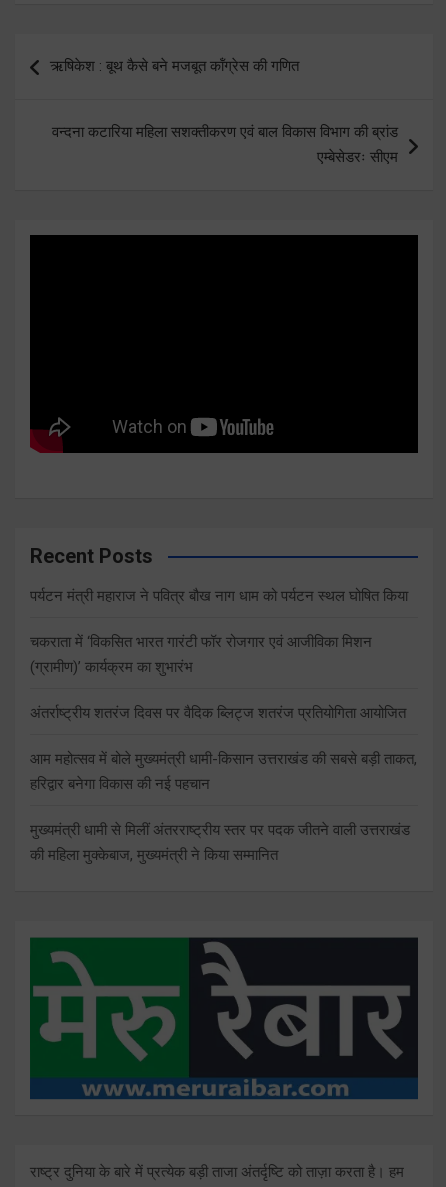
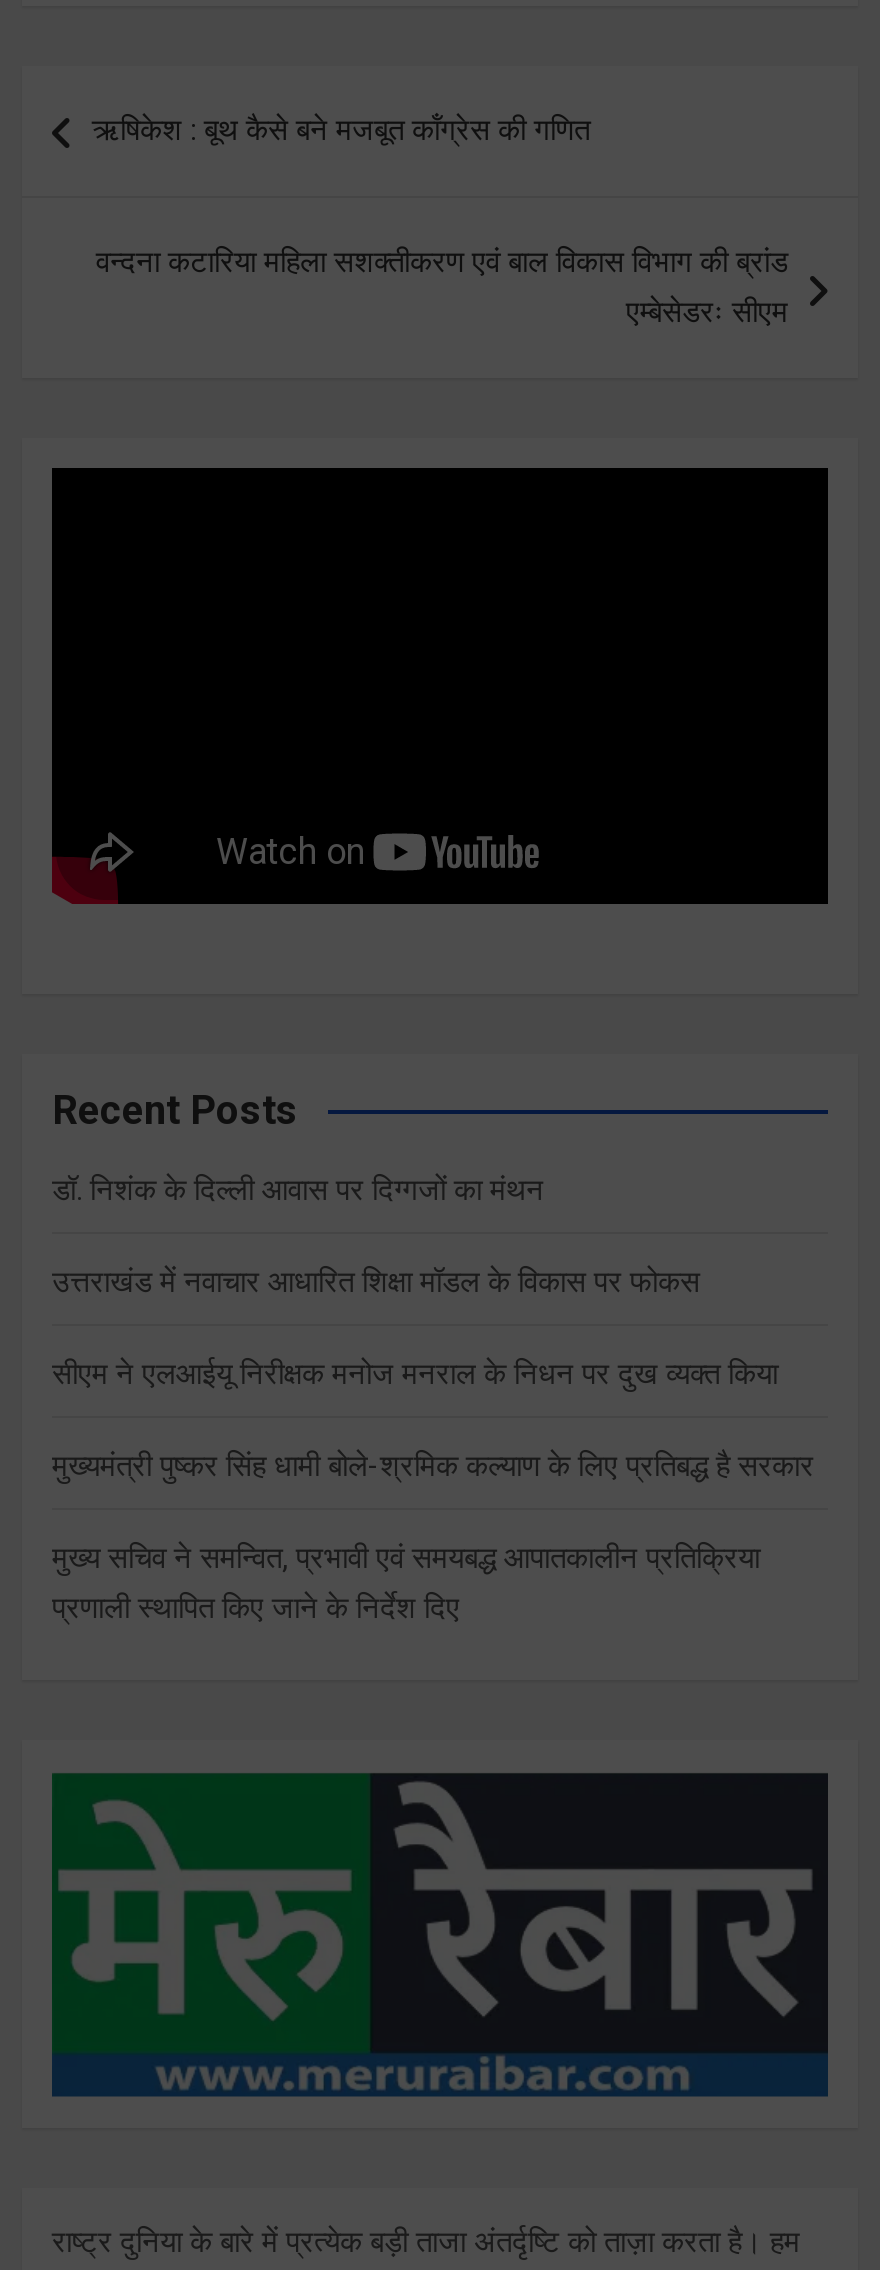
- पर्यटन मंत्री महाराज ने पवित्र बौख नाग धाम को पर्यटन स्थल घोषित किया
+ डॉ. निशंक के दिल्ली आवास पर दिग्गजों का मंथन

- चकराता में ‘विकसित भारत गारंटी फॉर रोजगार एवं आजीविका मिशन
- (ग्रामीण)’ कार्यक्रम का शुभारंभ
+ उत्तराखंड में नवाचार आधारित शिक्षा मॉडल के विकास पर फोकस

- अंतर्राष्ट्रीय शतरंज दिवस पर वैदिक ब्लिट्ज शतरंज प्रतियोगिता आयोजित
+ सीएम ने एलआईयू निरीक्षक मनोज मनराल के निधन पर दुख व्यक्त किया

- आम महोत्सव में बोले मुख्यमंत्री धामी-किसान उत्तराखंड की सबसे बड़ी ताकत,
- हरिद्वार बनेगा विकास की नई पहचान
+ मुख्यमंत्री पुष्कर सिंह धामी बोले-श्रमिक कल्याण के लिए प्रतिबद्ध है सरकार

- मुख्यमंत्री धामी से मिलीं अंतरराष्ट्रीय स्तर पर पदक जीतने वाली उत्तराखंड
- की महिला मुक्केबाज, मुख्यमंत्री ने किया सम्मानित
+ मुख्य सचिव ने समन्वित, प्रभावी एवं समयबद्ध आपातकालीन प्रतिक्रिया
+ प्रणाली स्थापित किए जाने के निर्देश दिए
